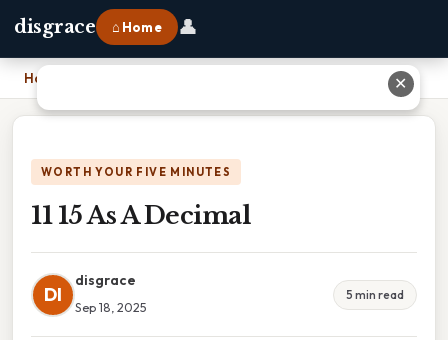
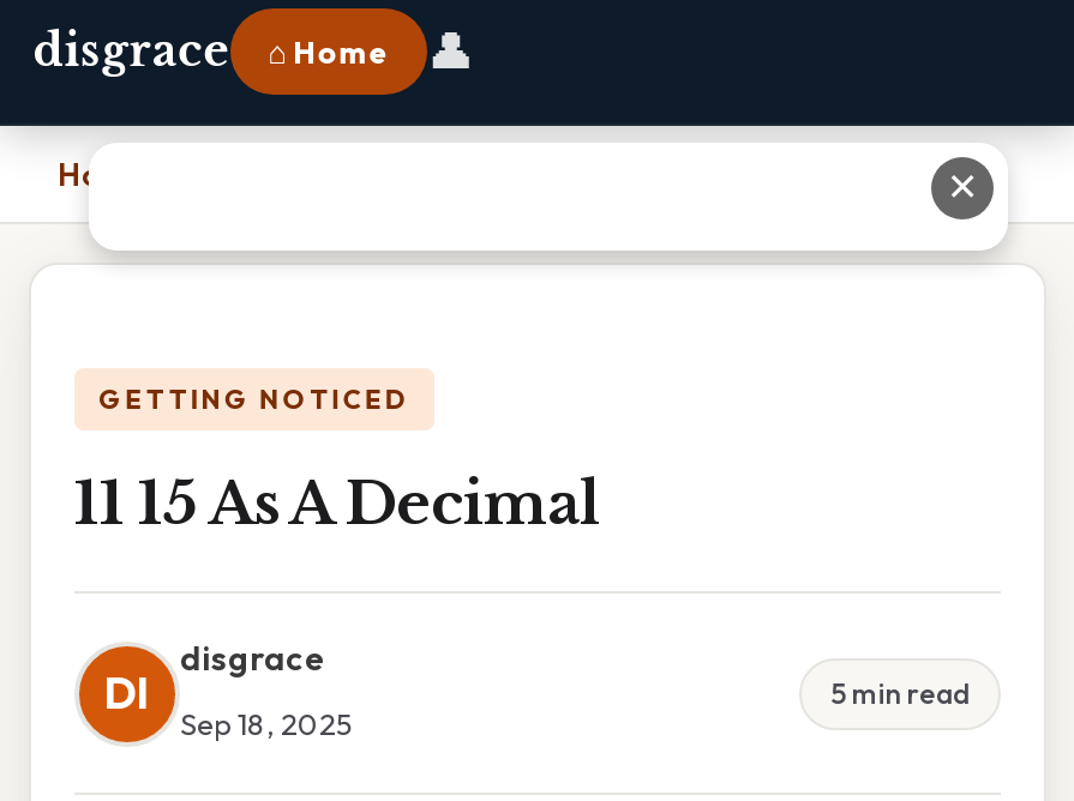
- WORTH YOUR FIVE MINUTES
+ GETTING NOTICED
